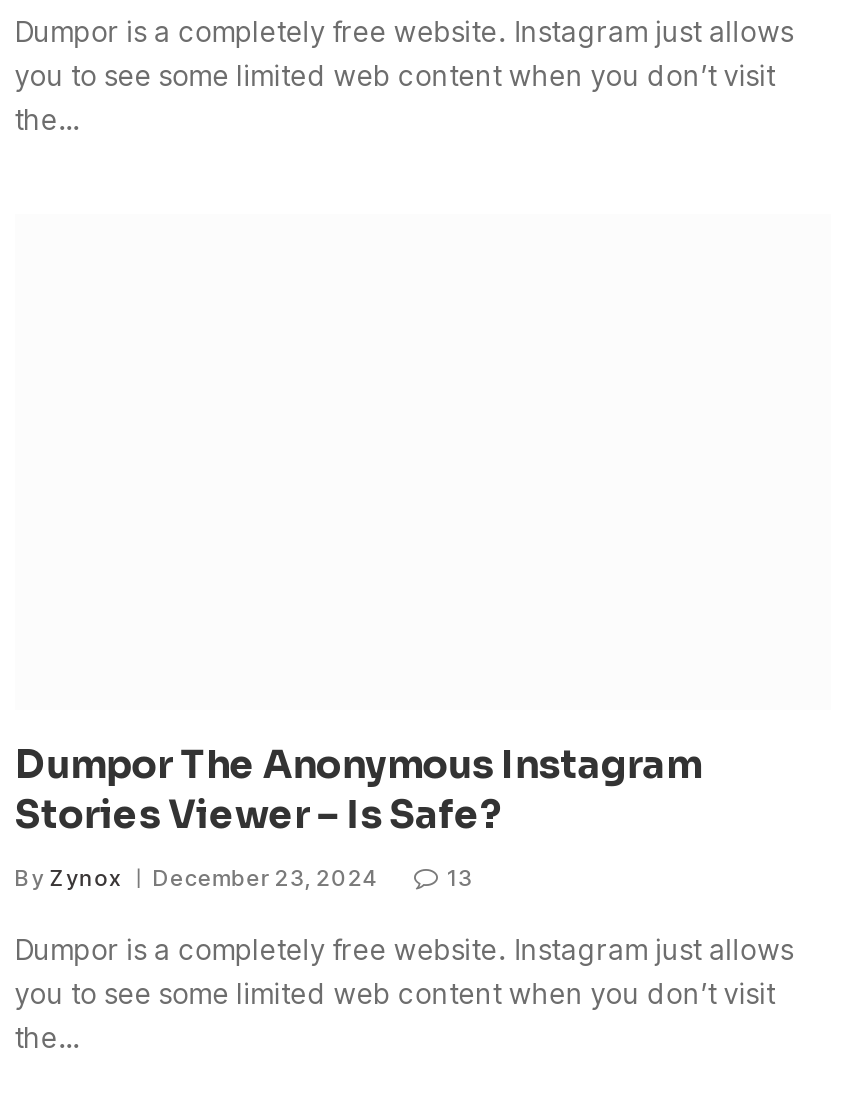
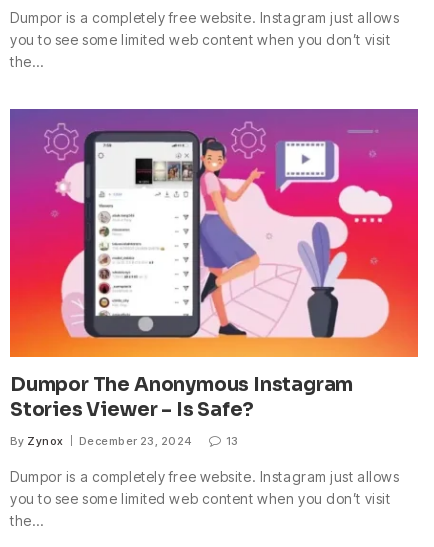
+ [image]
